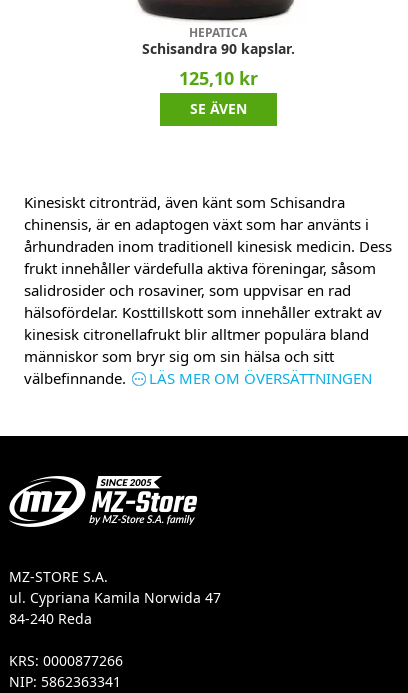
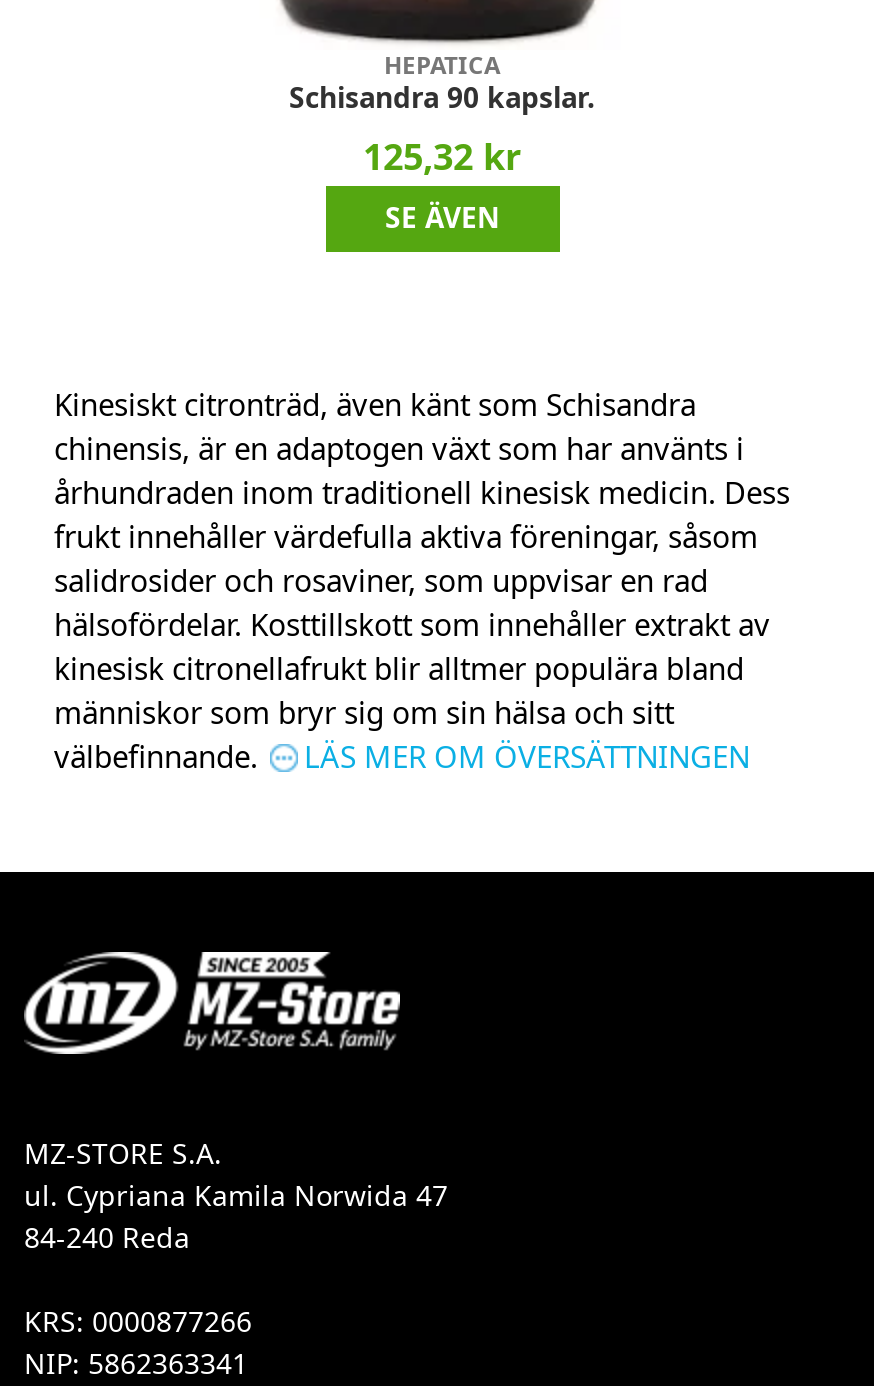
- 125,10 kr
+ 125,32 kr
